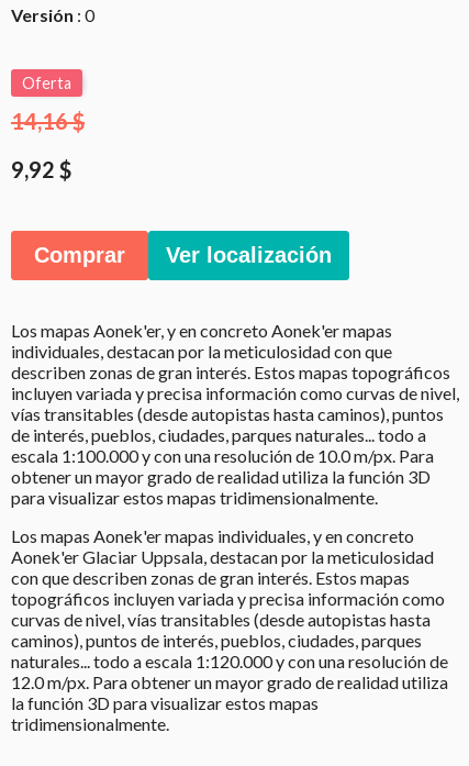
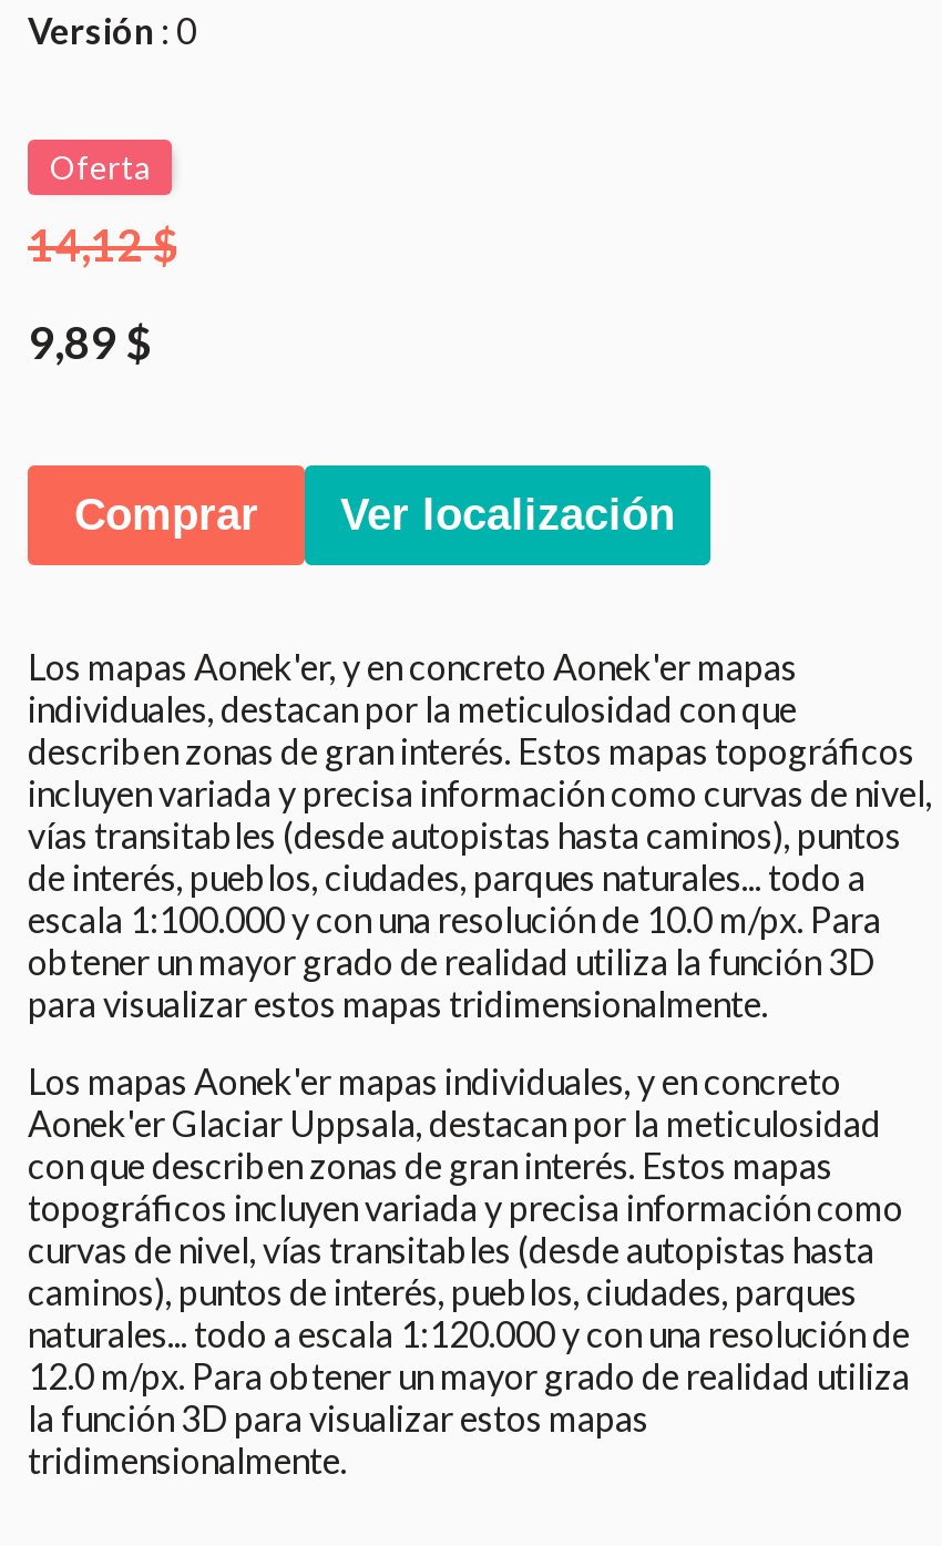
- 14,16 $
+ 14,12 $

- 9,92 $
+ 9,89 $
